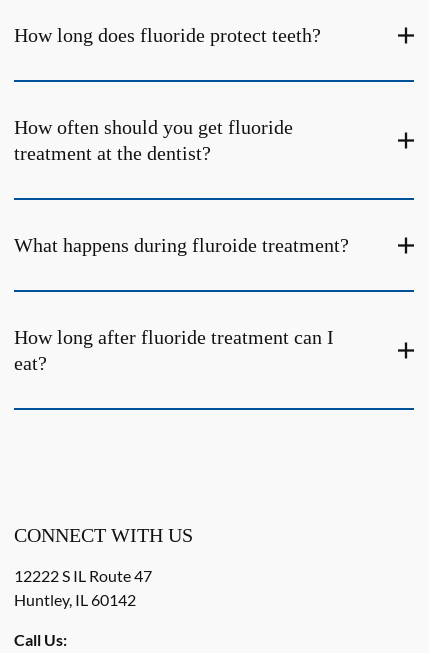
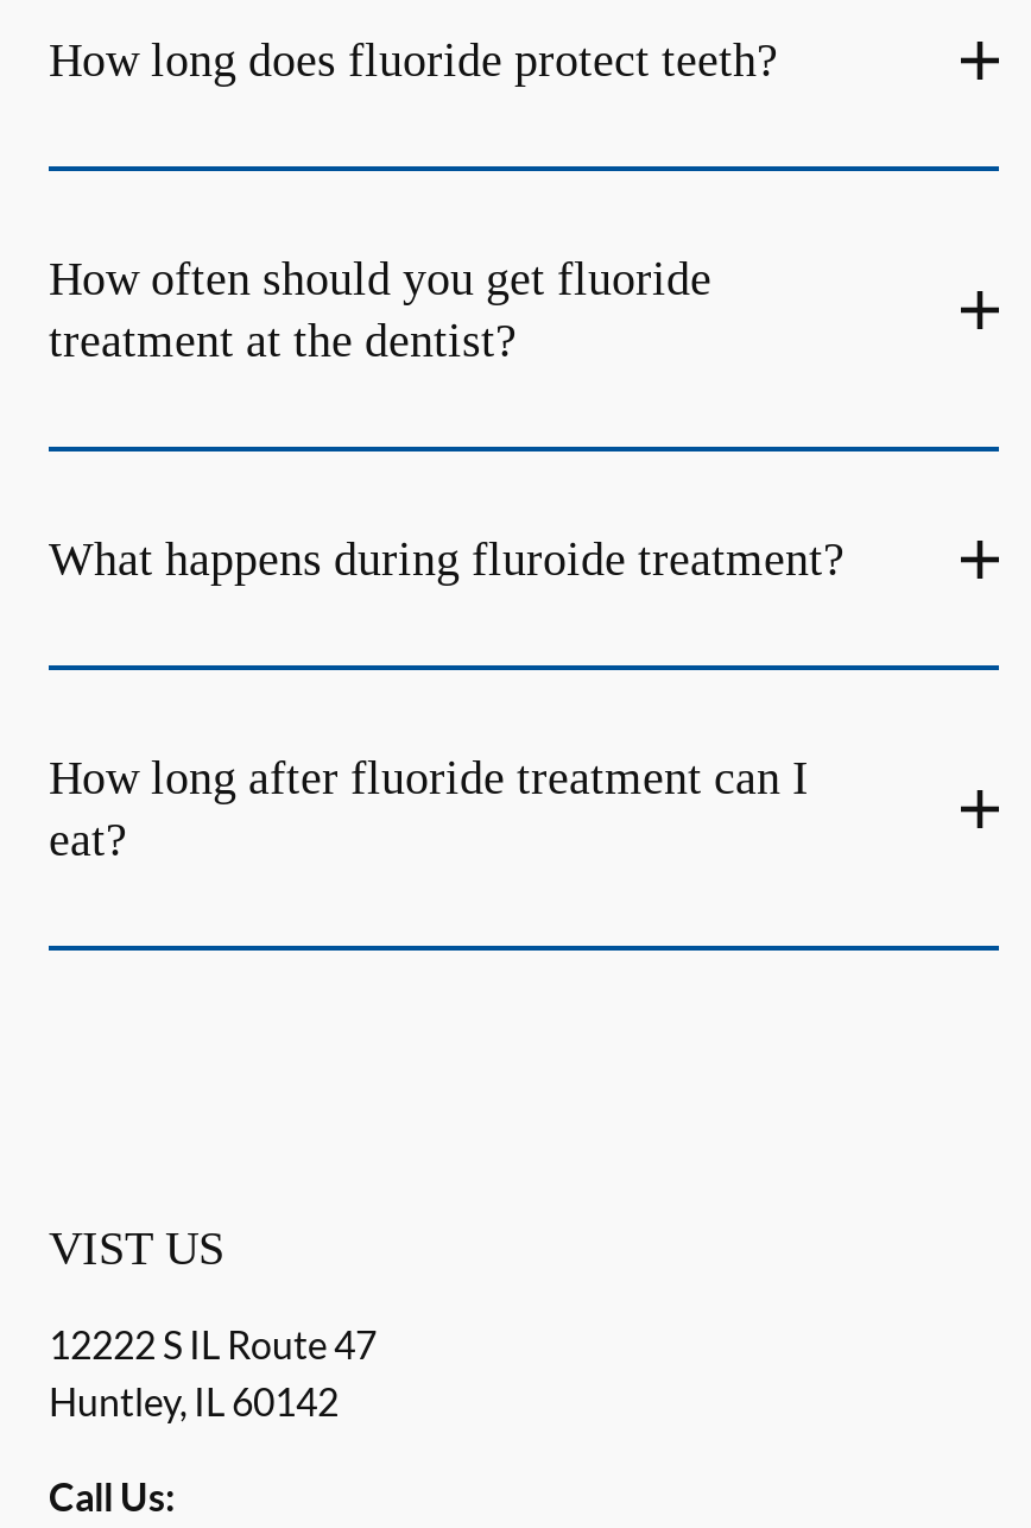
- CONNECT WITH US
+ VIST US
